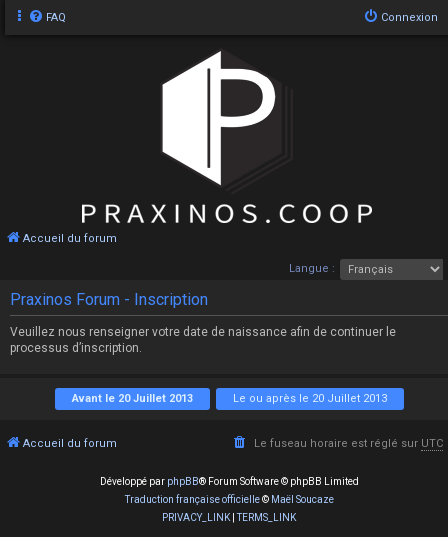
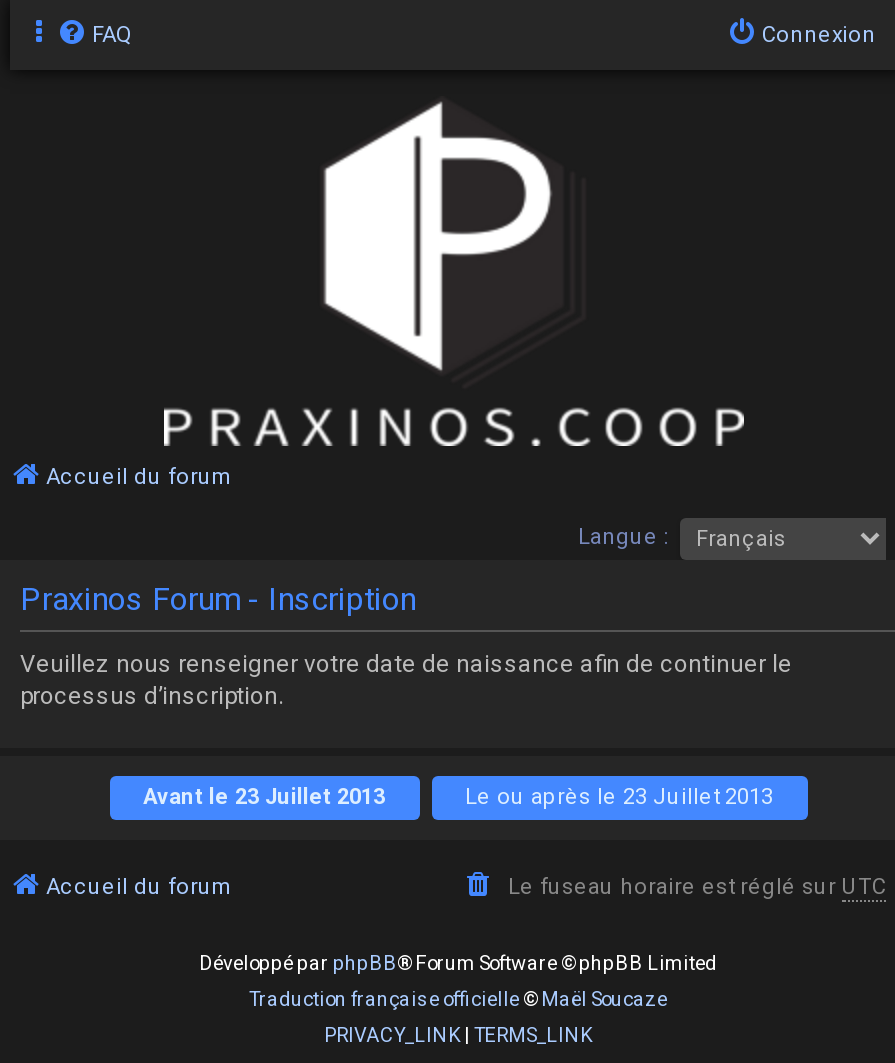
- Avant le 20 Juillet 2013
+ Avant le 23 Juillet 2013

- Le ou après le 20 Juillet 2013
+ Le ou après le 23 Juillet 2013
